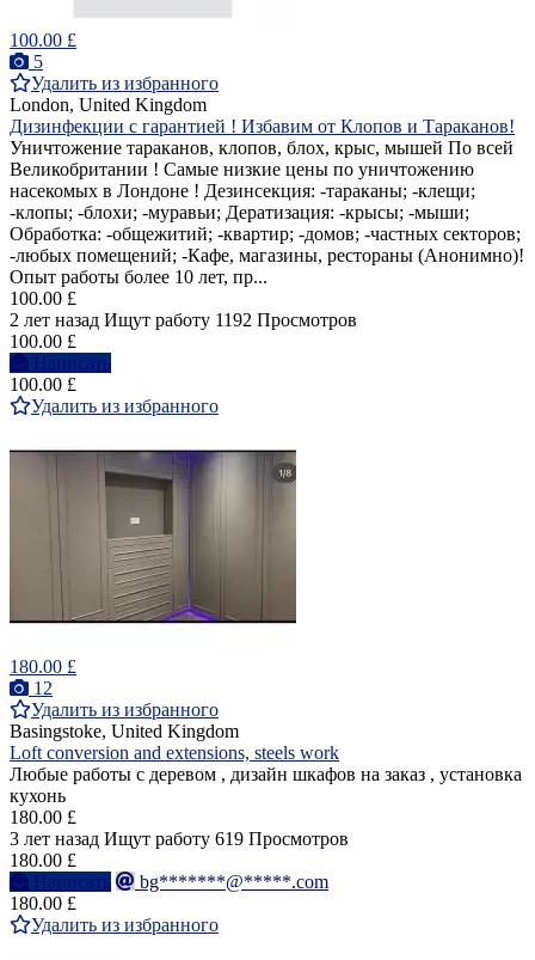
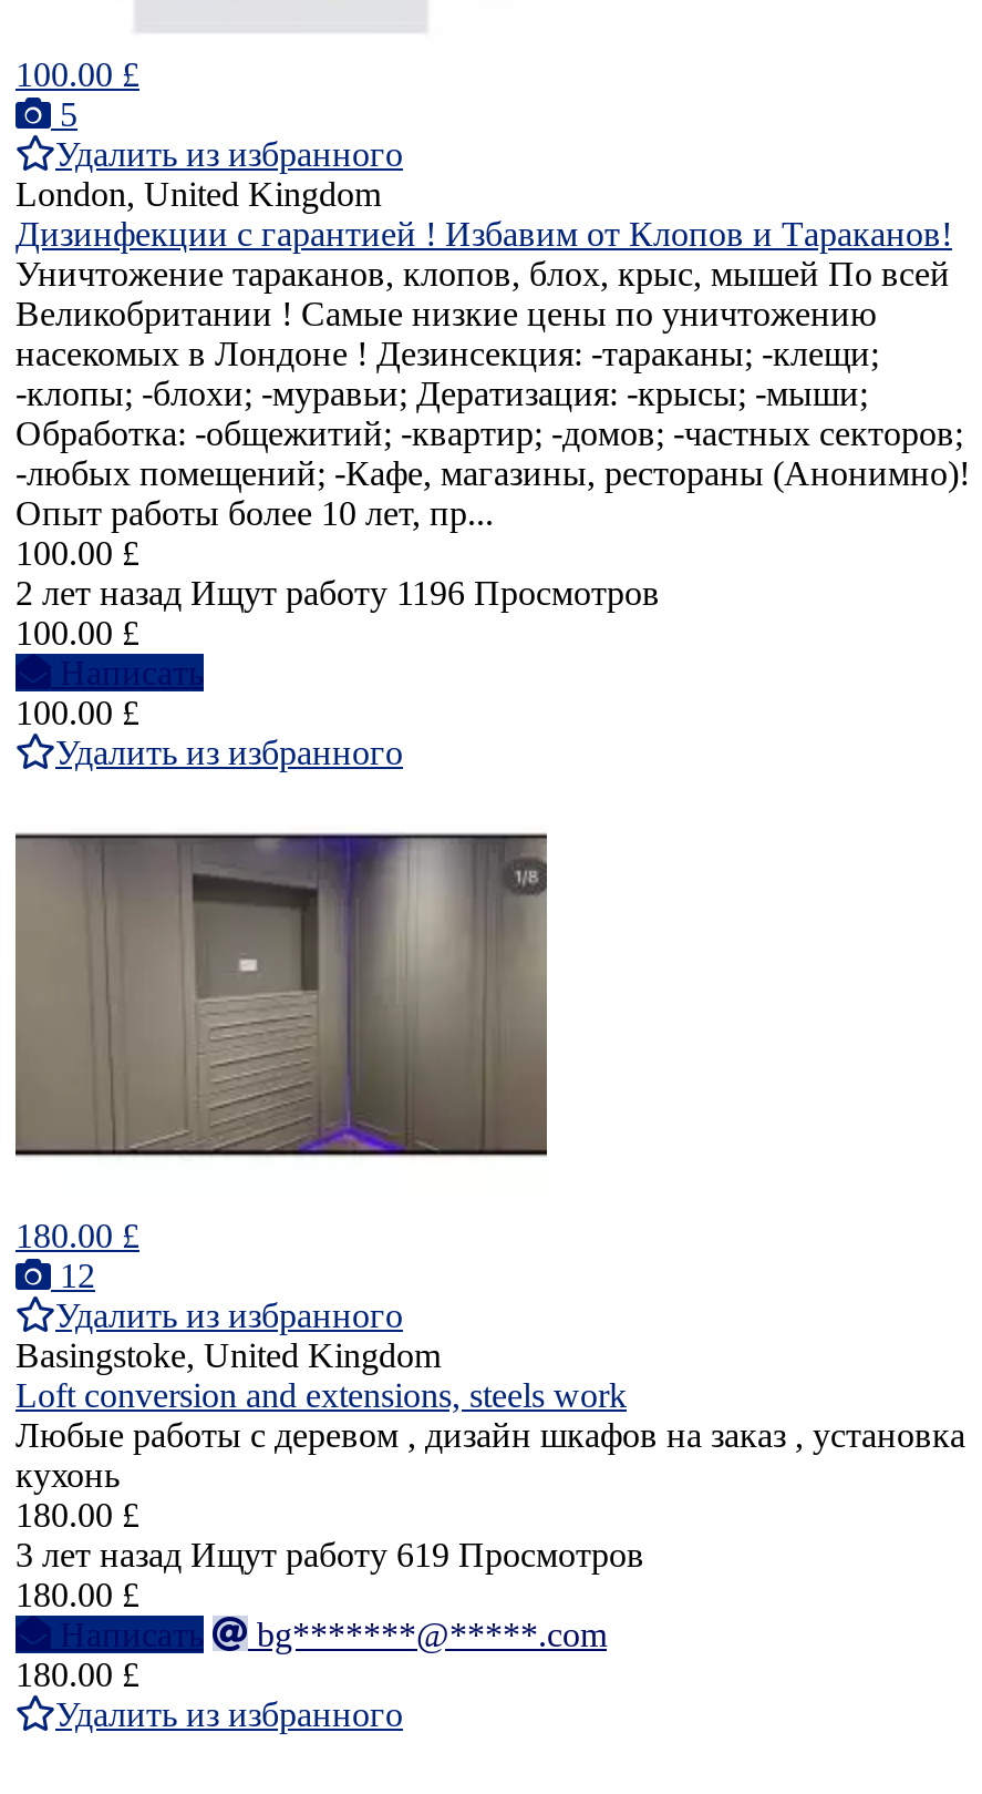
- 2 лет назад Ищут работу 1192 Просмотров
+ 2 лет назад Ищут работу 1196 Просмотров
